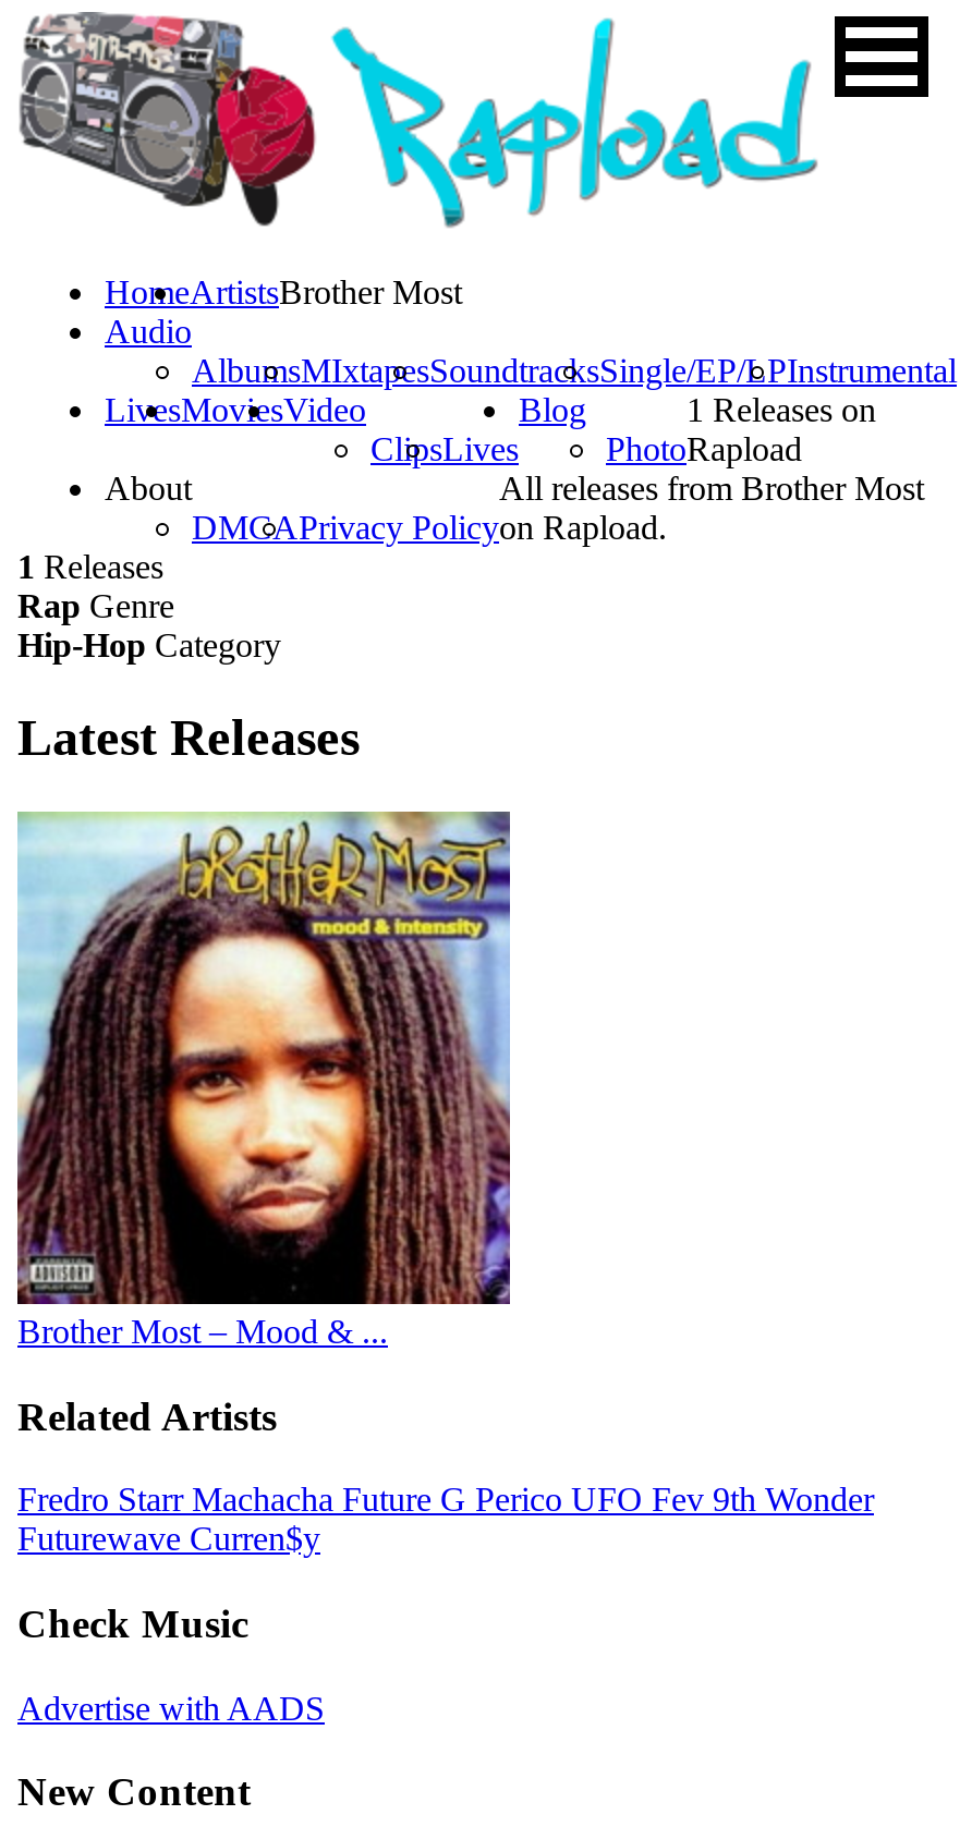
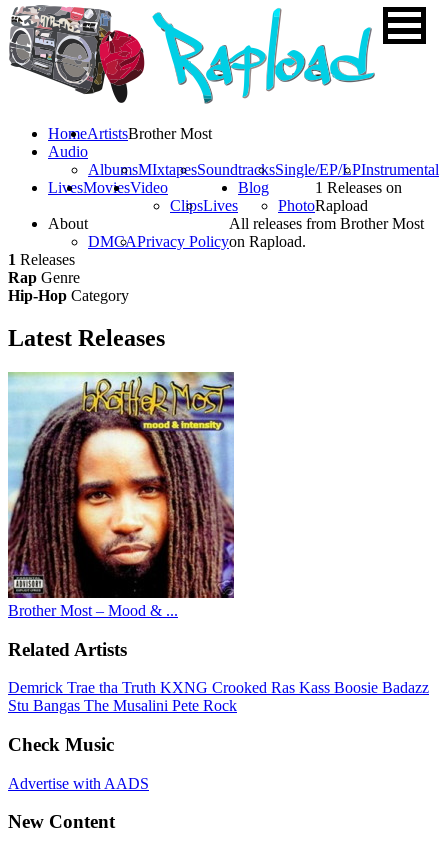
- Fredro Starr Machacha Future G Perico UFO Fev 9th Wonder
- Futurewave Curren$y
+ Demrick Trae tha Truth KXNG Crooked Ras Kass Boosie Badazz
+ Stu Bangas The Musalini Pete Rock
